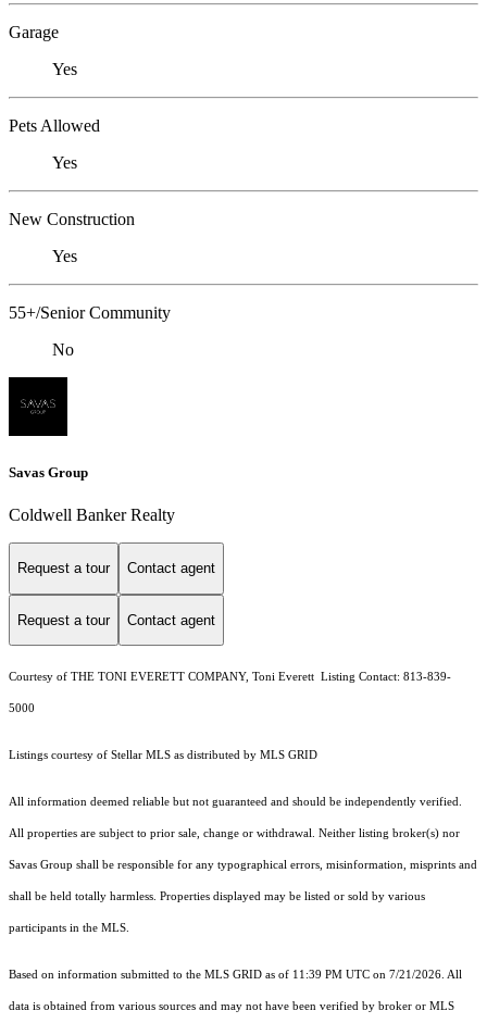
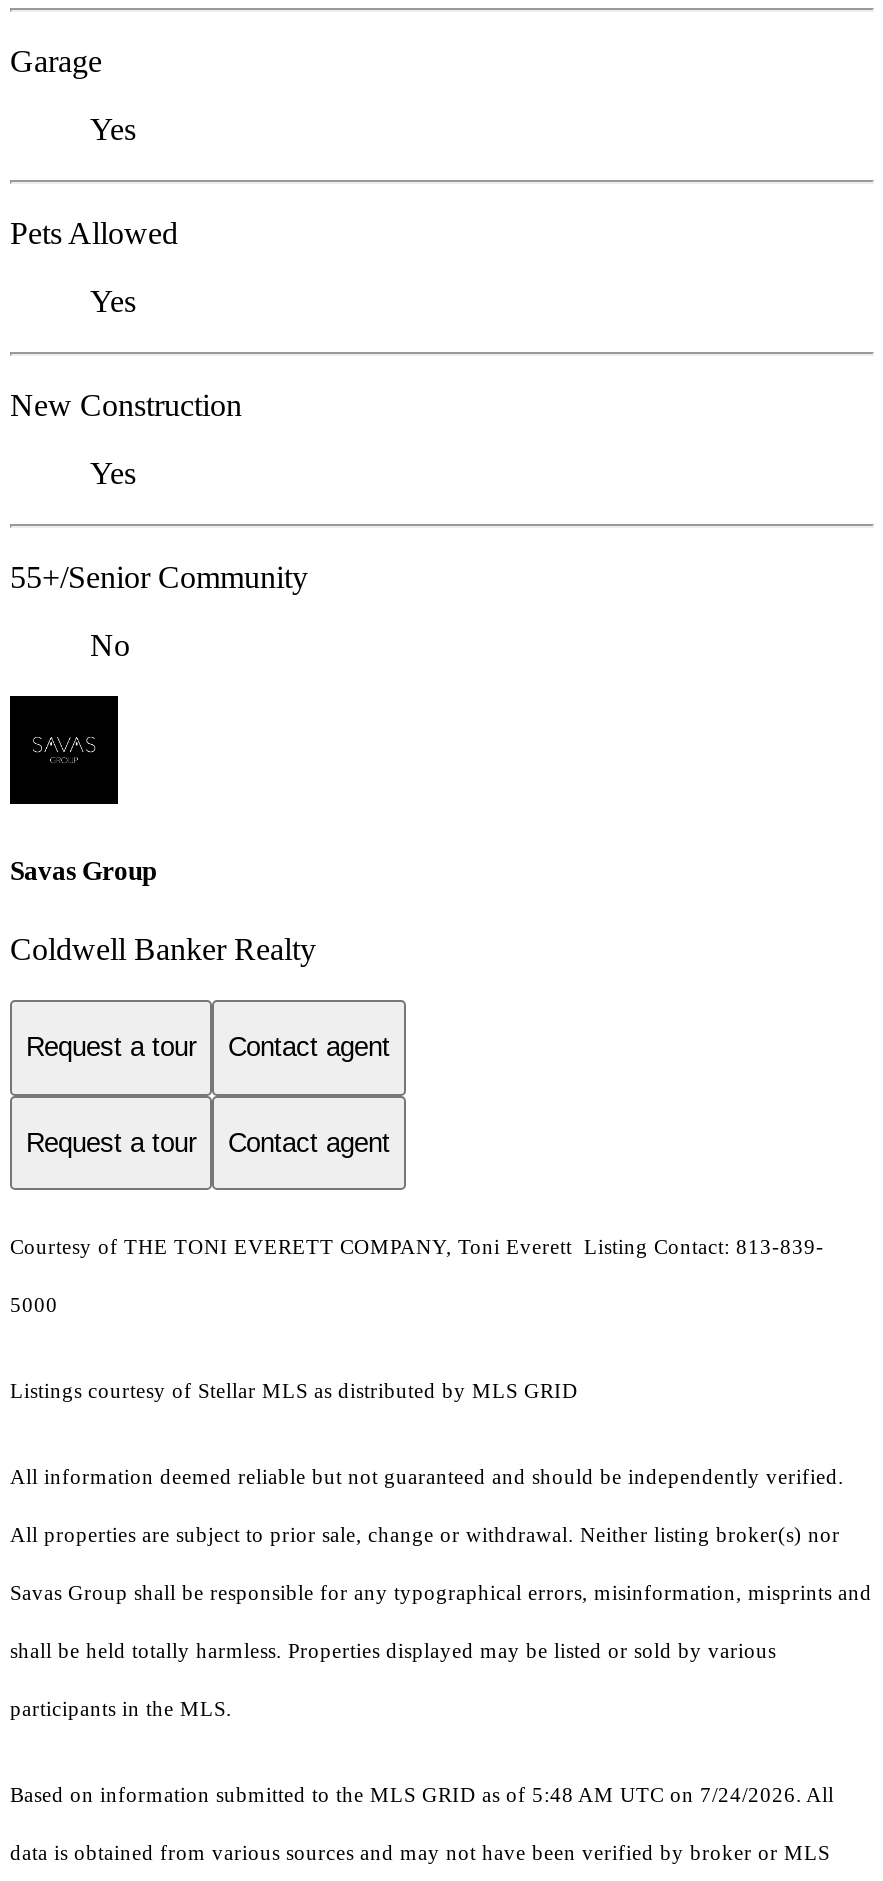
- Based on information submitted to the MLS GRID as of 11:39 PM UTC on 7/21/2026. All
+ Based on information submitted to the MLS GRID as of 5:48 AM UTC on 7/24/2026. All
